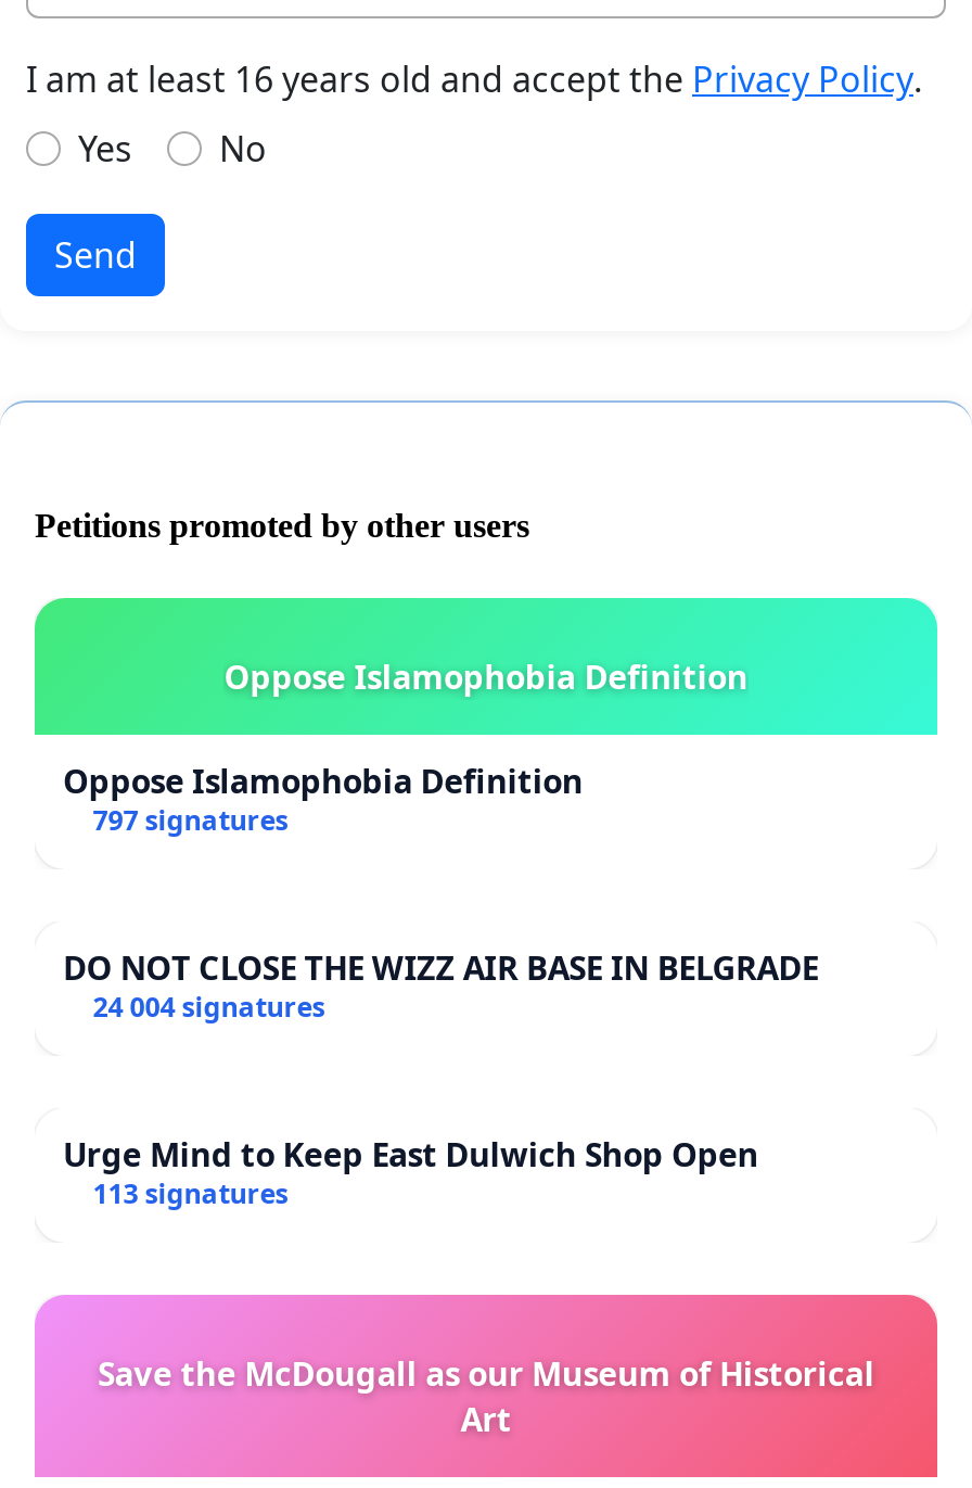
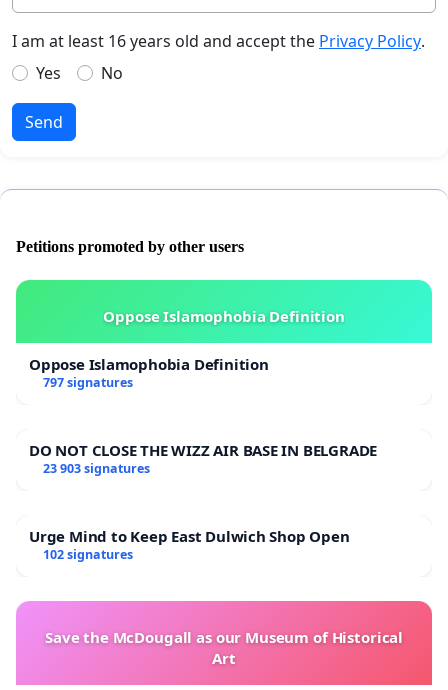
- 24 004 signatures
+ 23 903 signatures

- 113 signatures
+ 102 signatures
